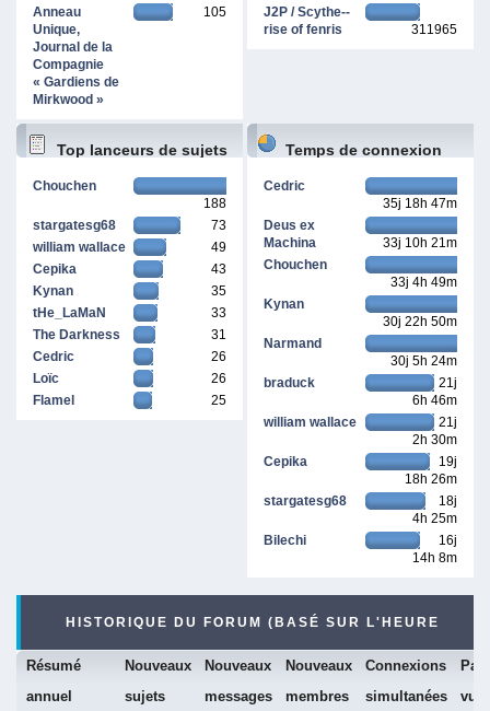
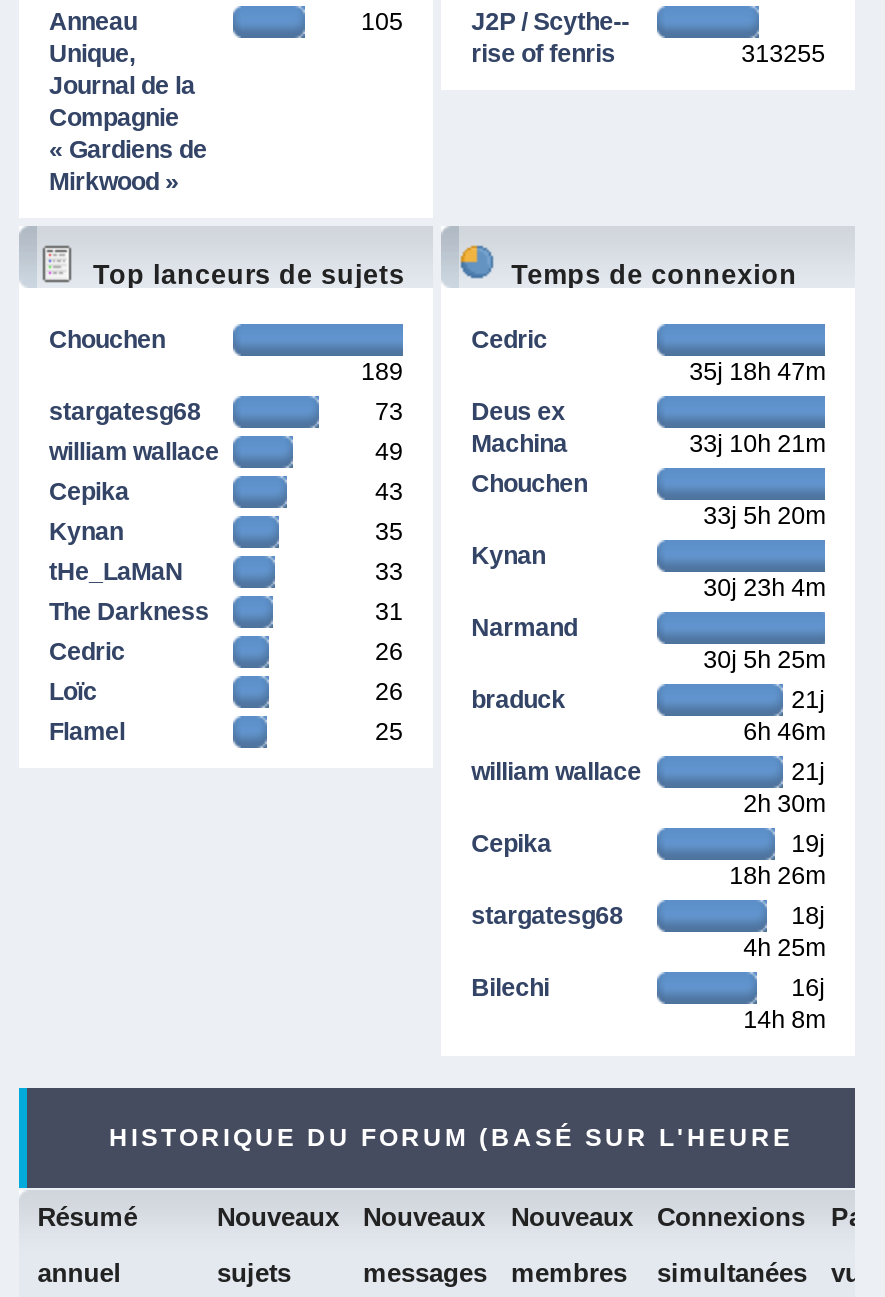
- 311965
+ 313255

- 188
+ 189

- 33j 4h 49m
+ 33j 5h 20m

- 30j 22h 50m
+ 30j 23h 4m

- 30j 5h 24m
+ 30j 5h 25m
